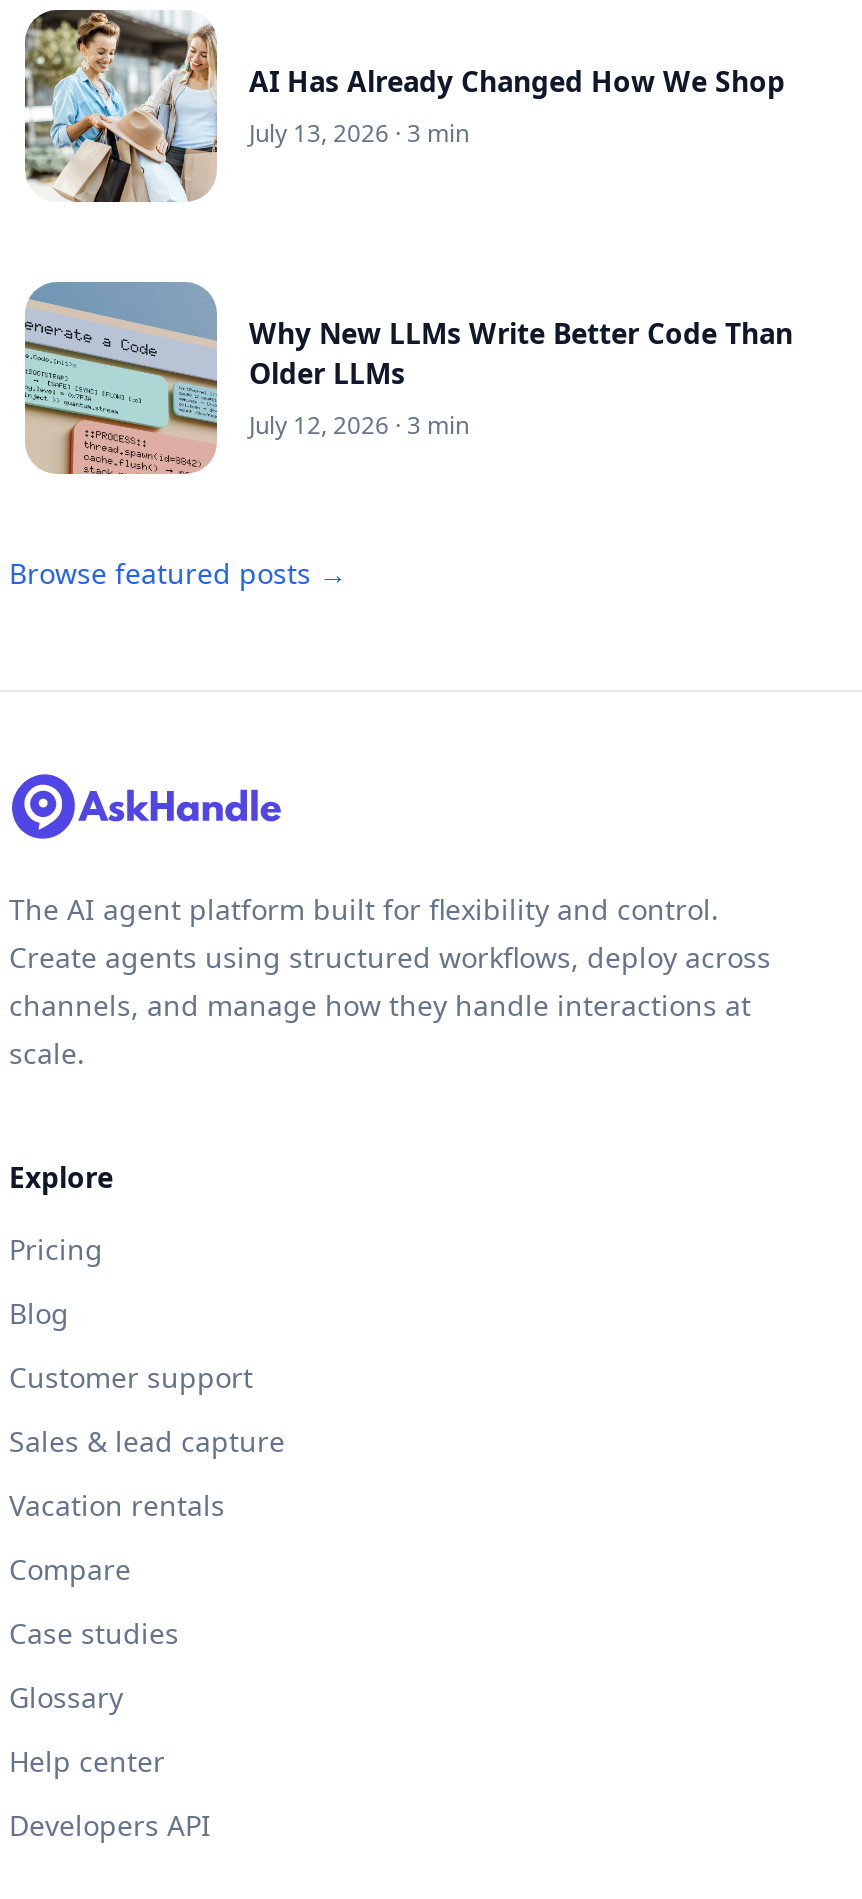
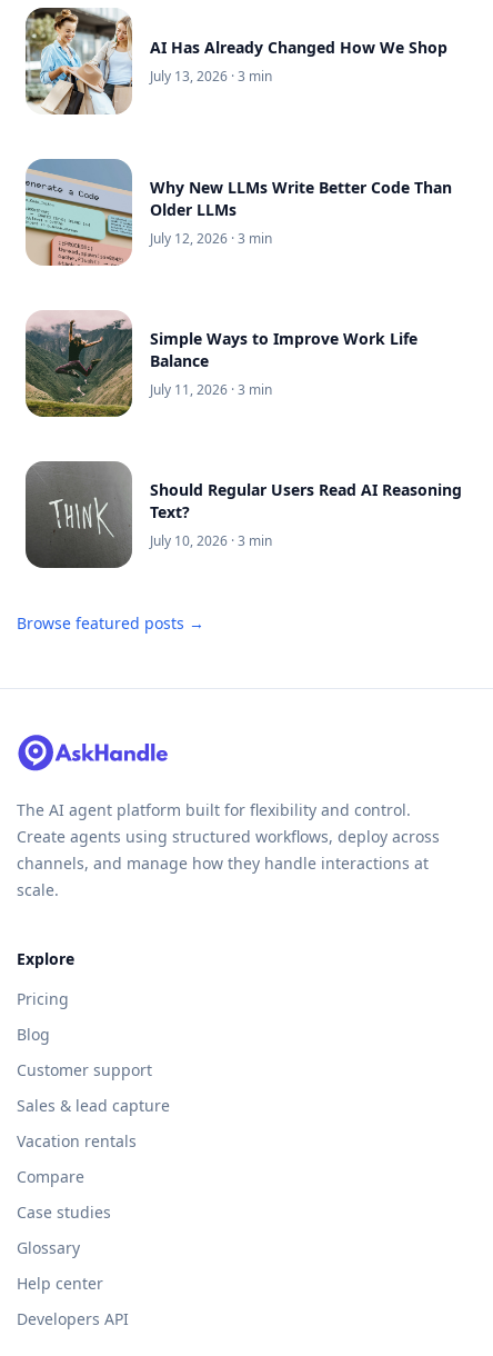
+ [image]
+ Simple Ways to Improve Work Life
+ Balance
+ July 11, 2026 · 3 min

+ [image]
+ Should Regular Users Read AI Reasoning
+ Text?
+ July 10, 2026 · 3 min
